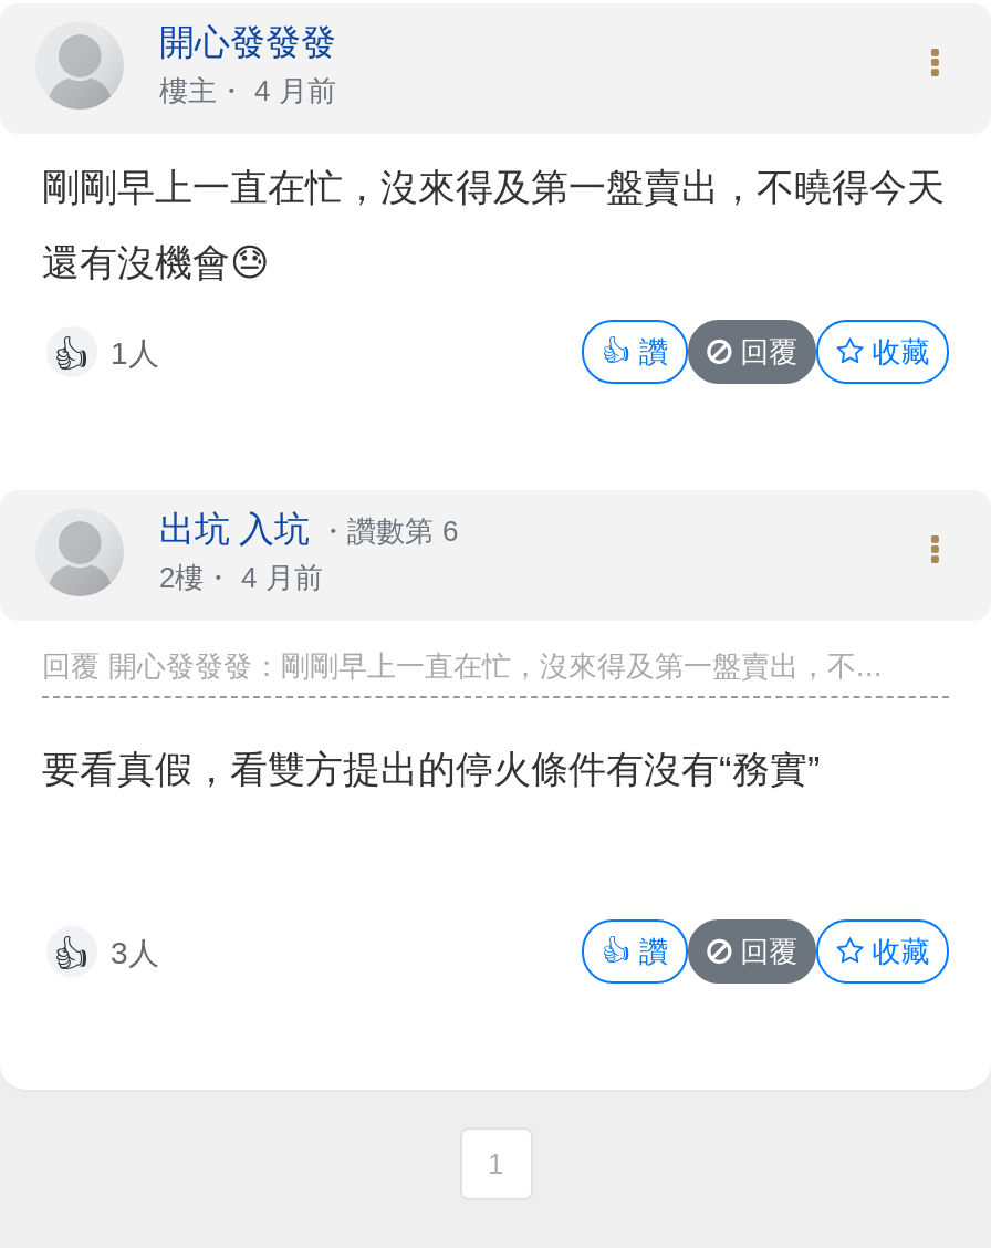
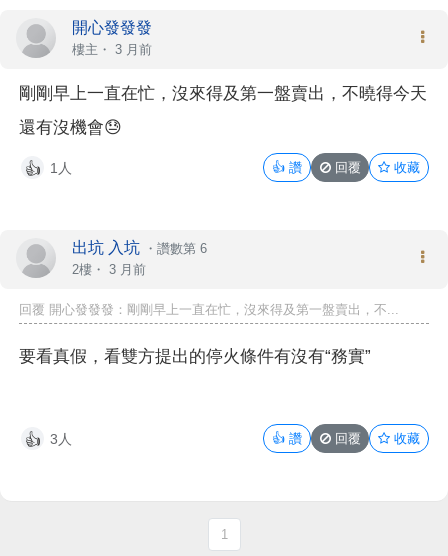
- 樓主・4 月前
+ 樓主・3 月前

- 2樓・4 月前
+ 2樓・3 月前
